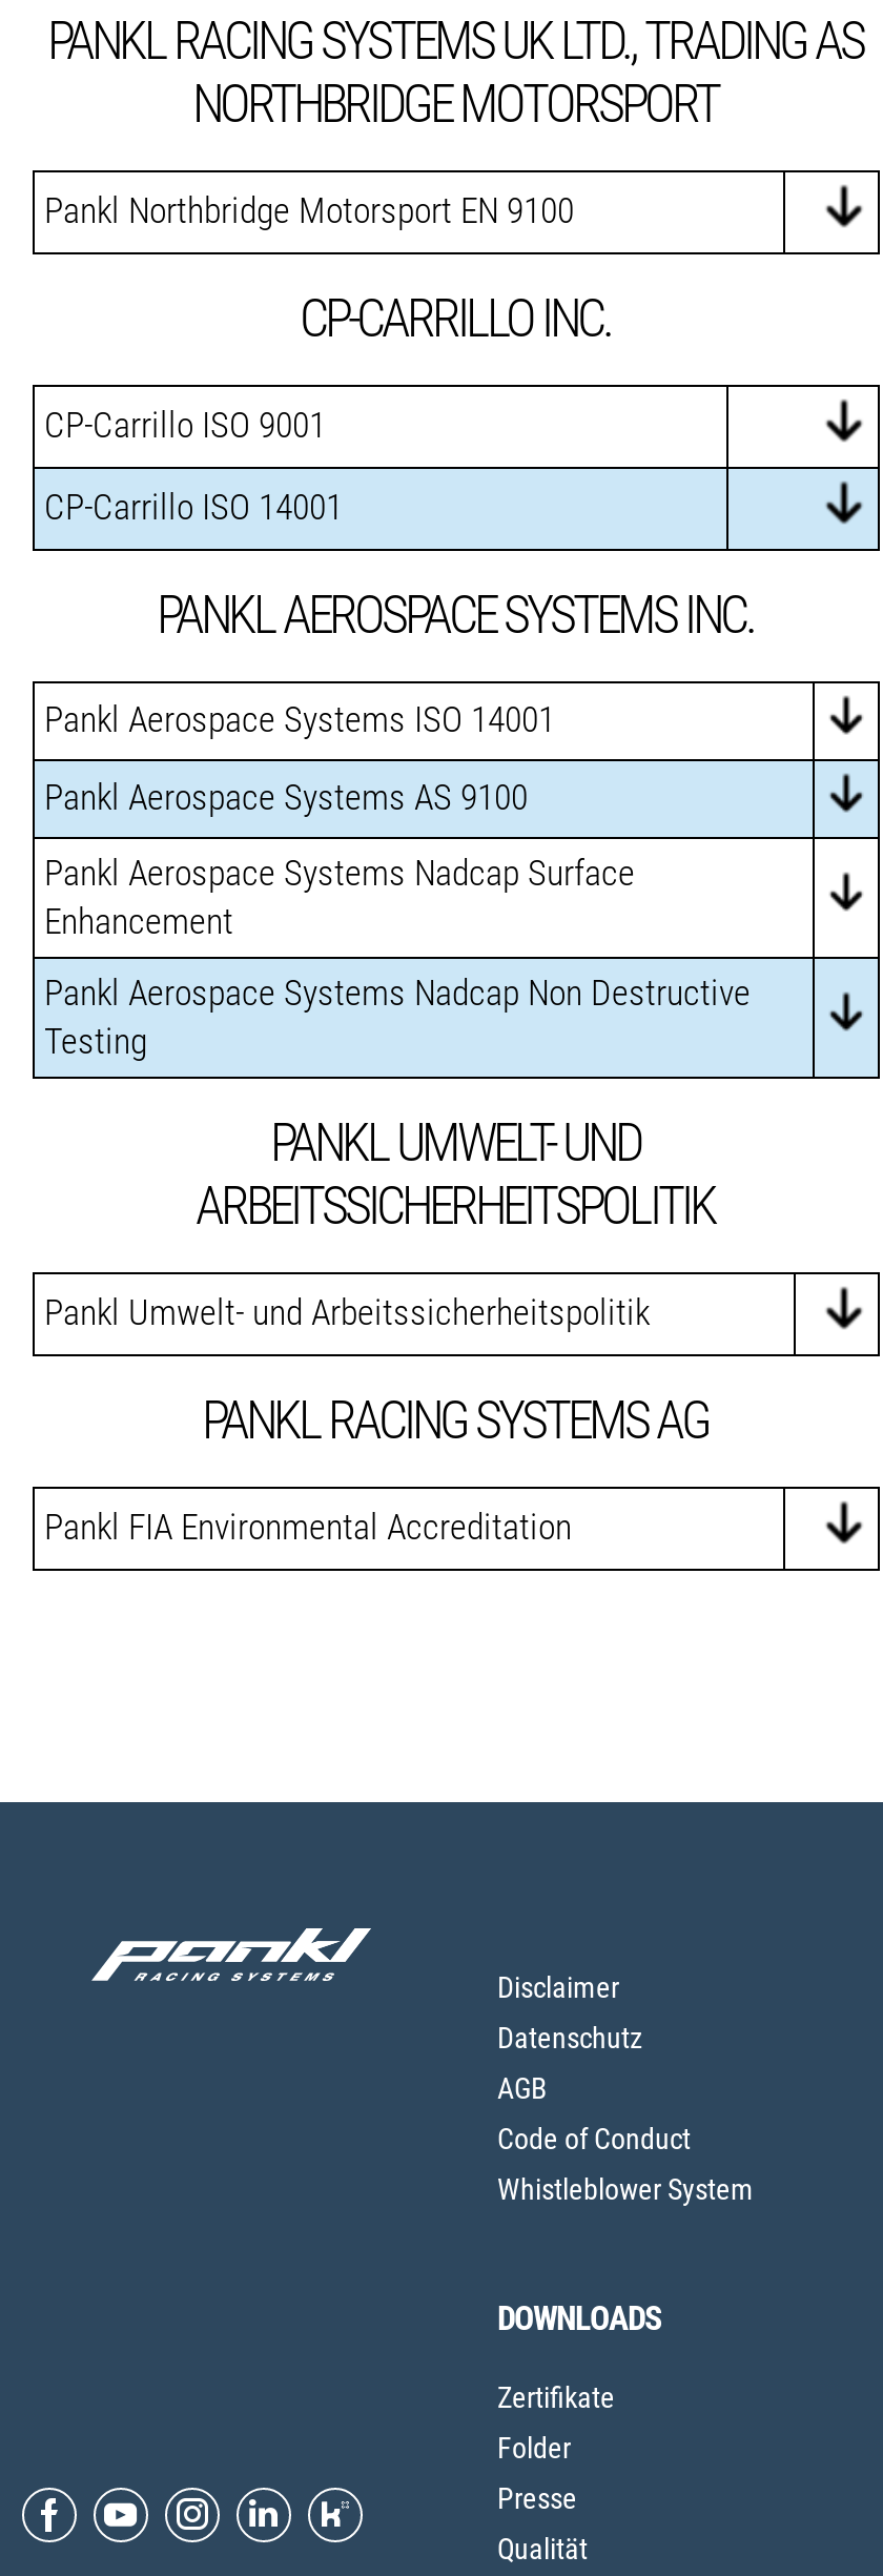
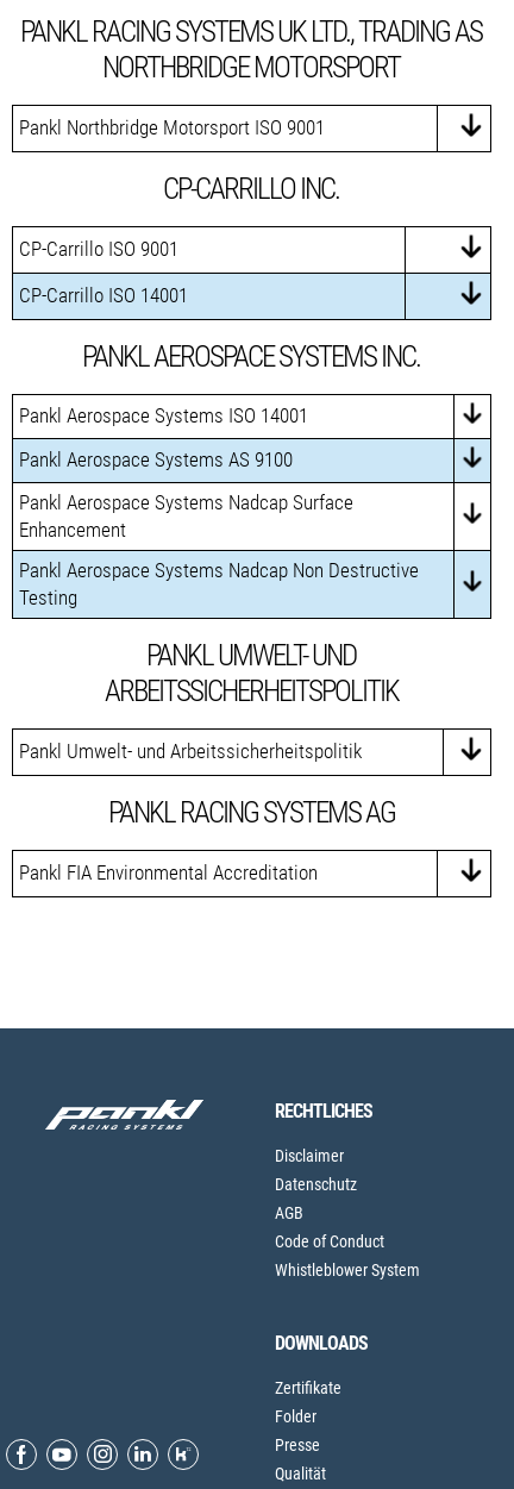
- Pankl Northbridge Motorsport EN 9100
+ Pankl Northbridge Motorsport ISO 9001

+ RECHTLICHES
